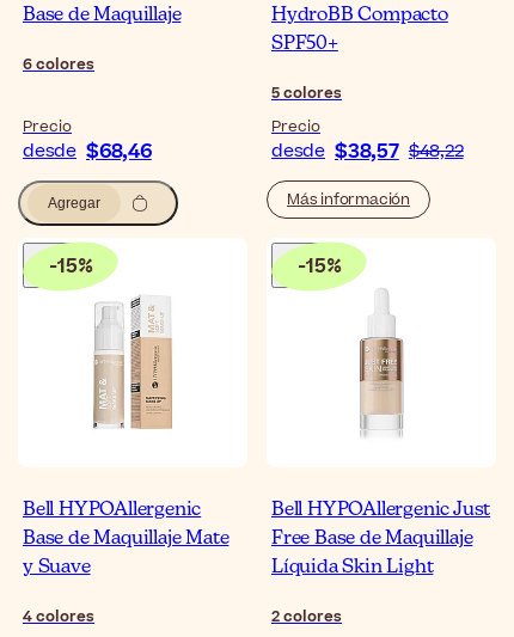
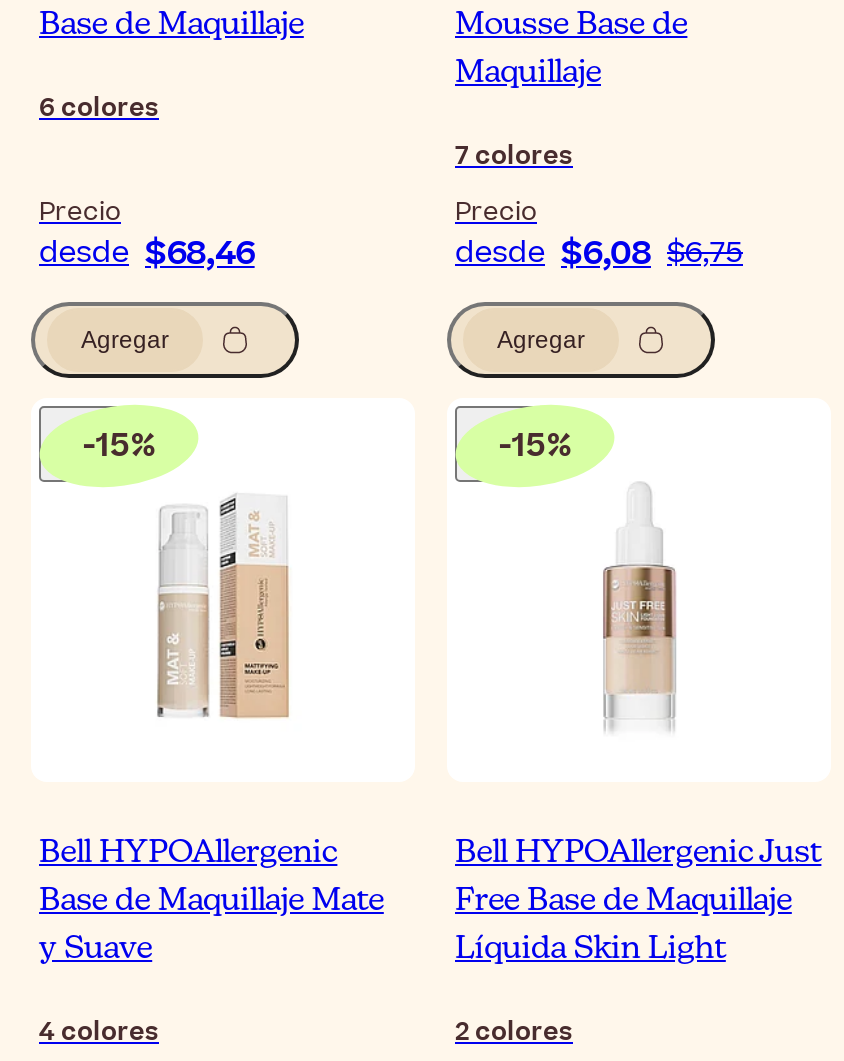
- HydroBB Compacto
+ Mousse Base de

- SPF50+
+ Maquillaje

- 5 colores
+ 7 colores

- desde $38,57 $48,22
+ desde $6,08 $6,75

- Más información
+ Agregar
